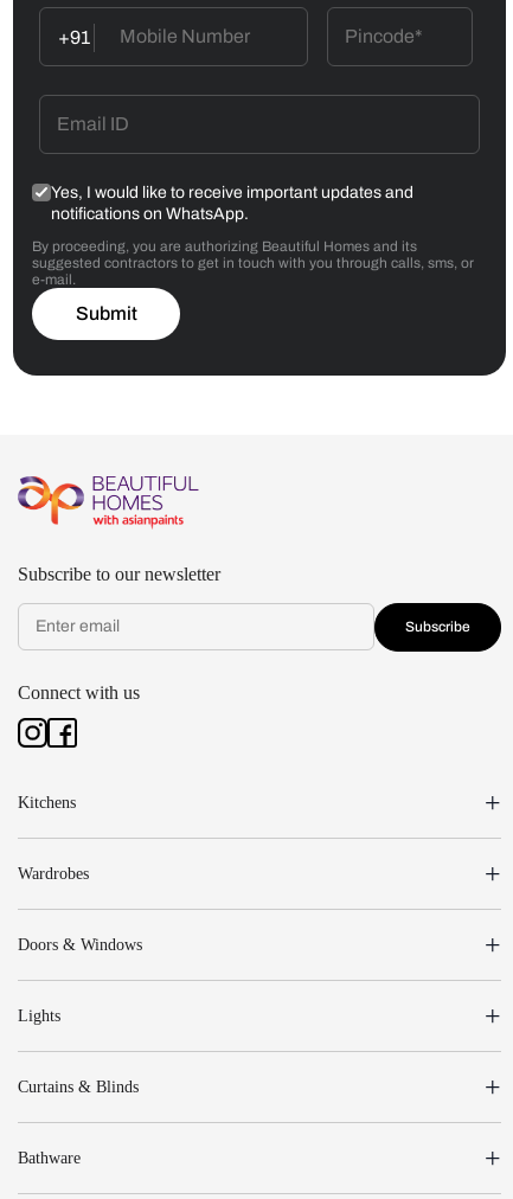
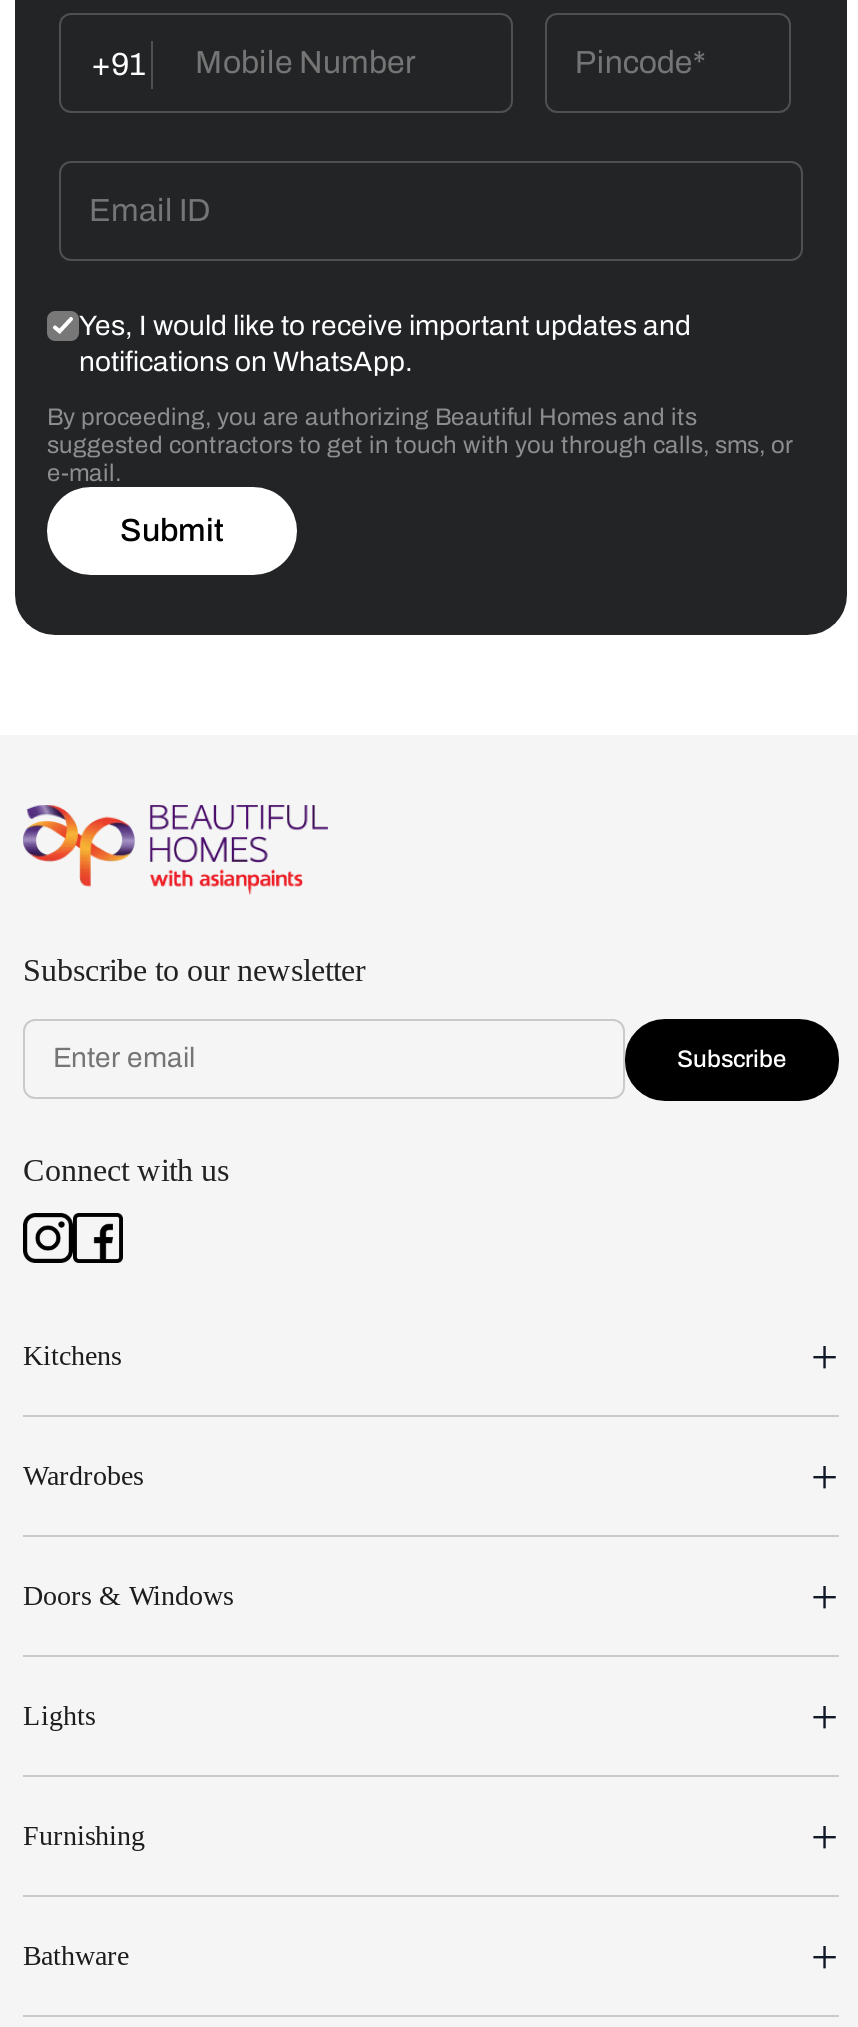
- Curtains & Blinds
+ Furnishing
